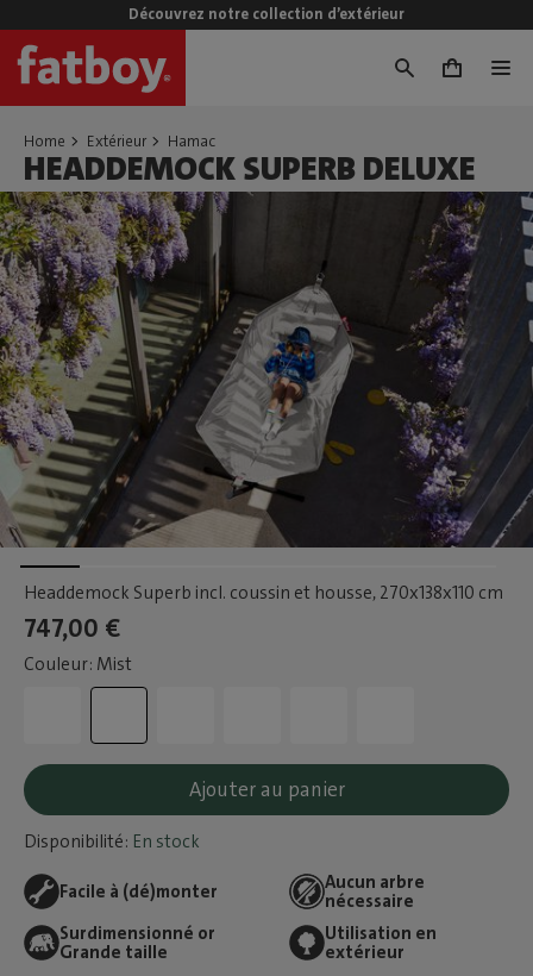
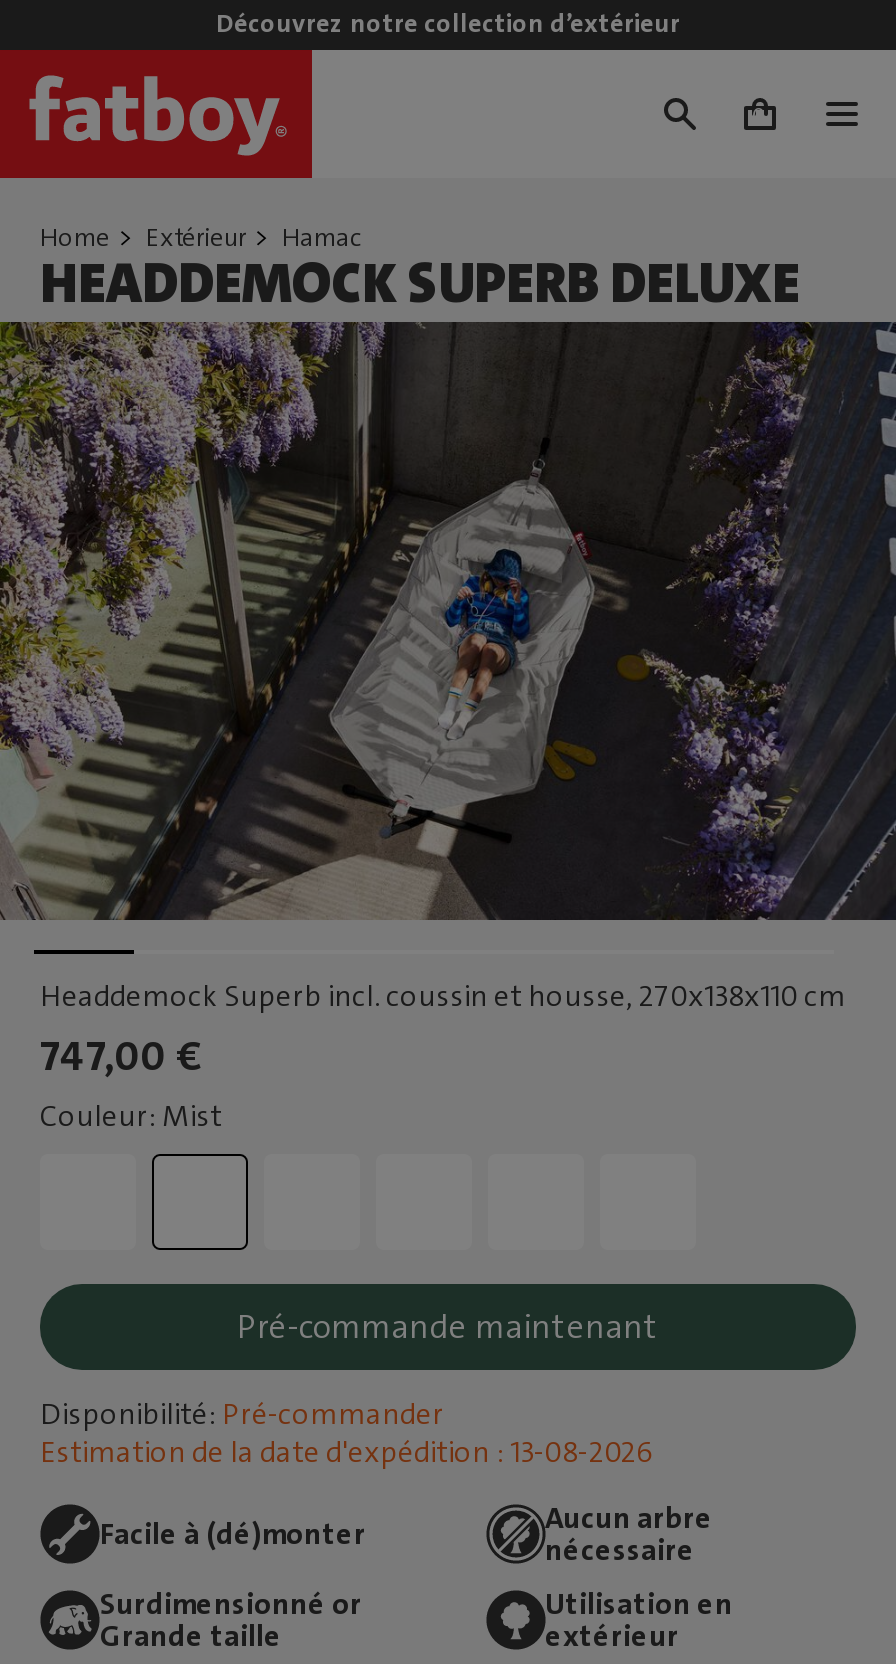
- Ajouter au panier
+ Pré-commande maintenant

- Disponibilité: En stock
+ Disponibilité: Pré-commander
+ Estimation de la date d'expédition : 13-08-2026
